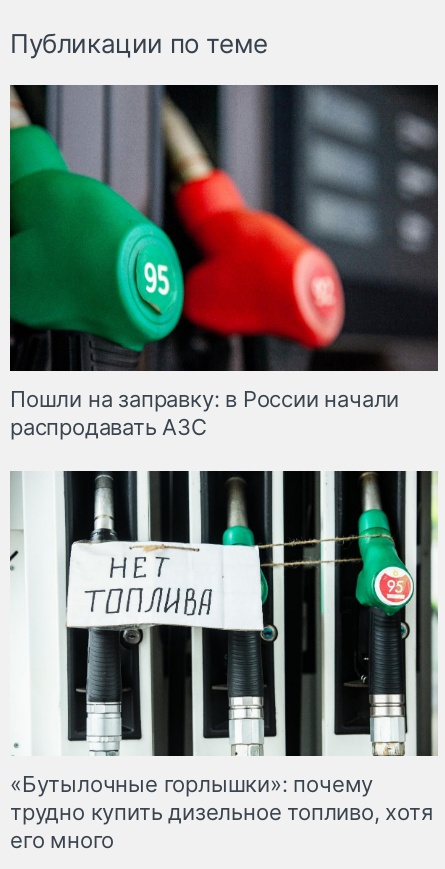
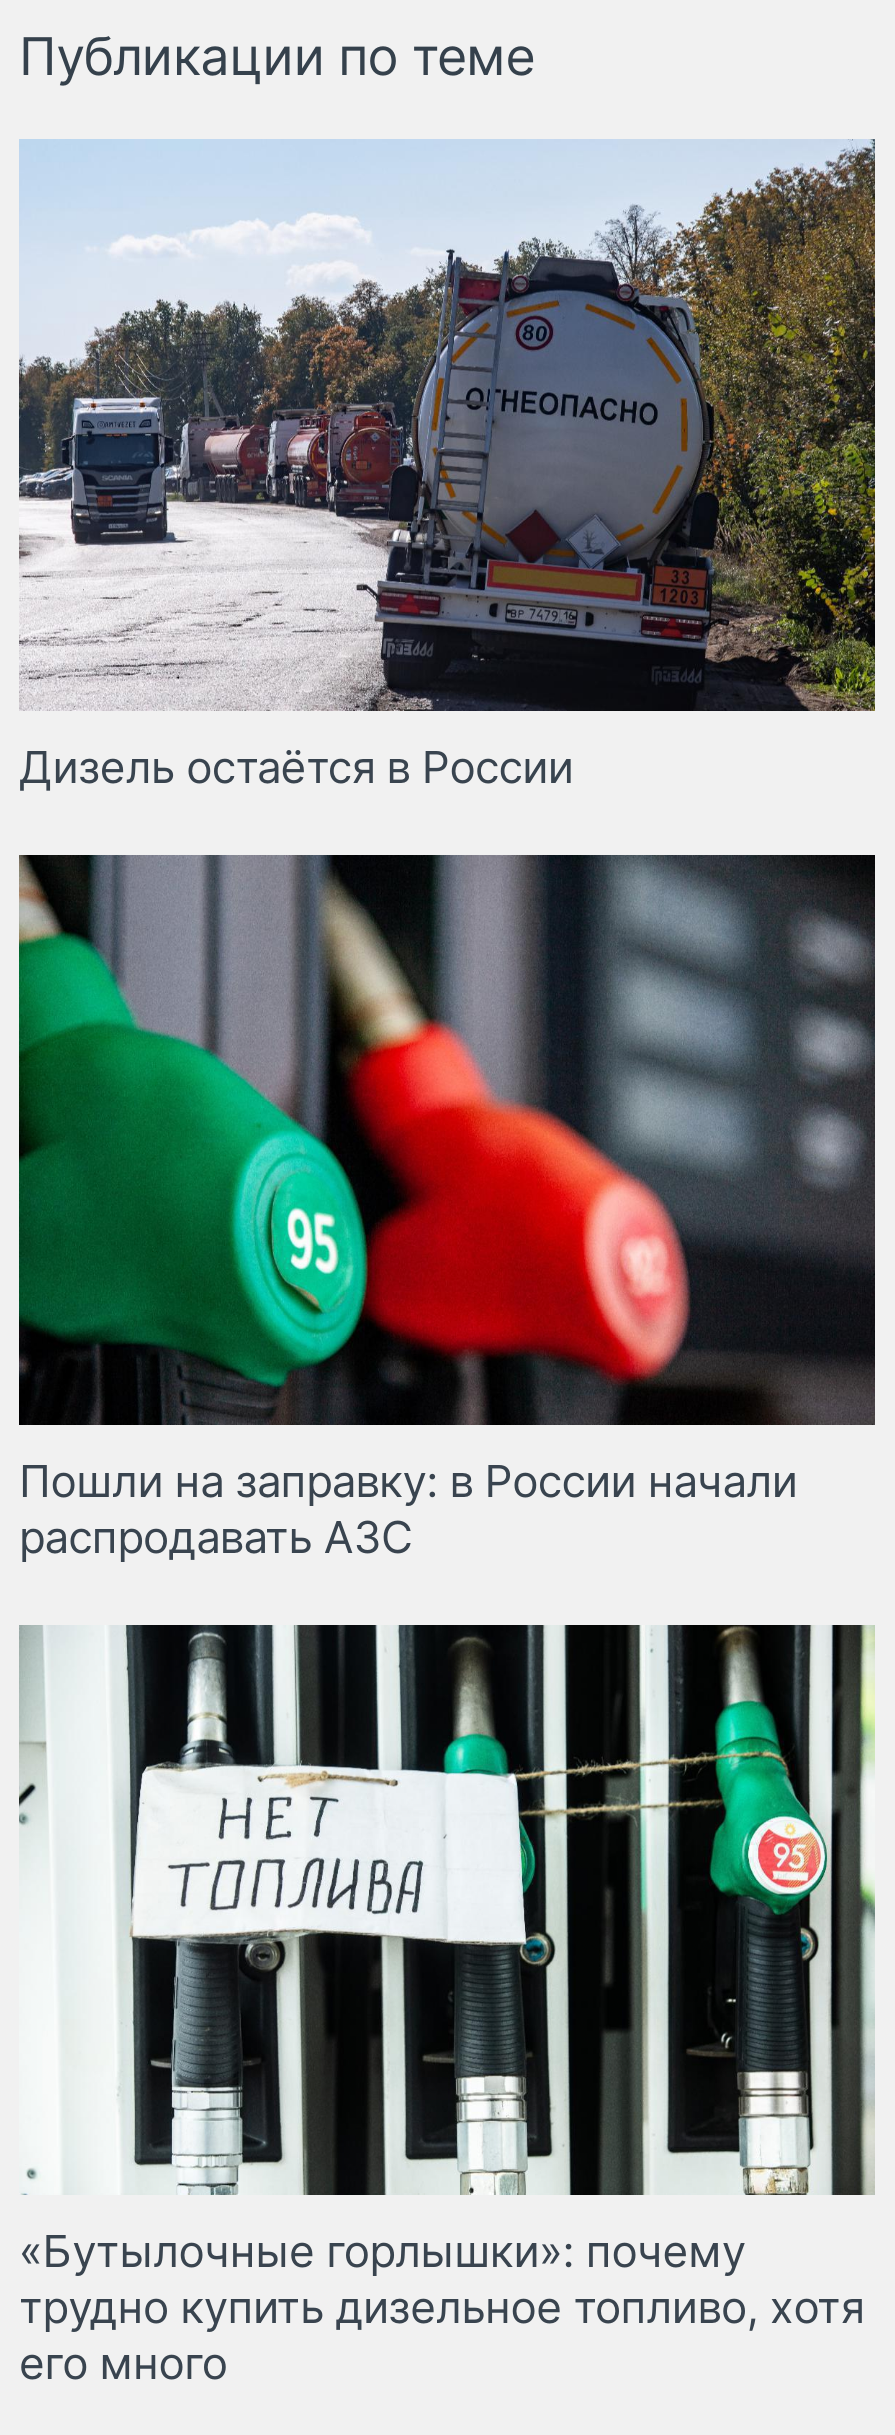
+ [image]
+ Дизель остаётся в России
